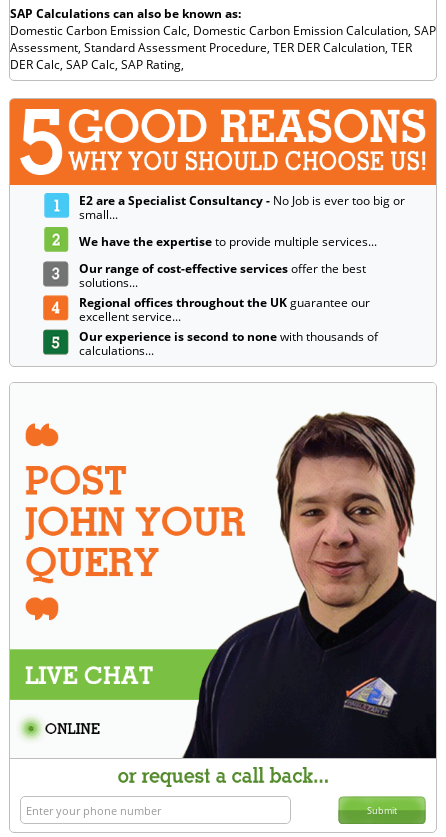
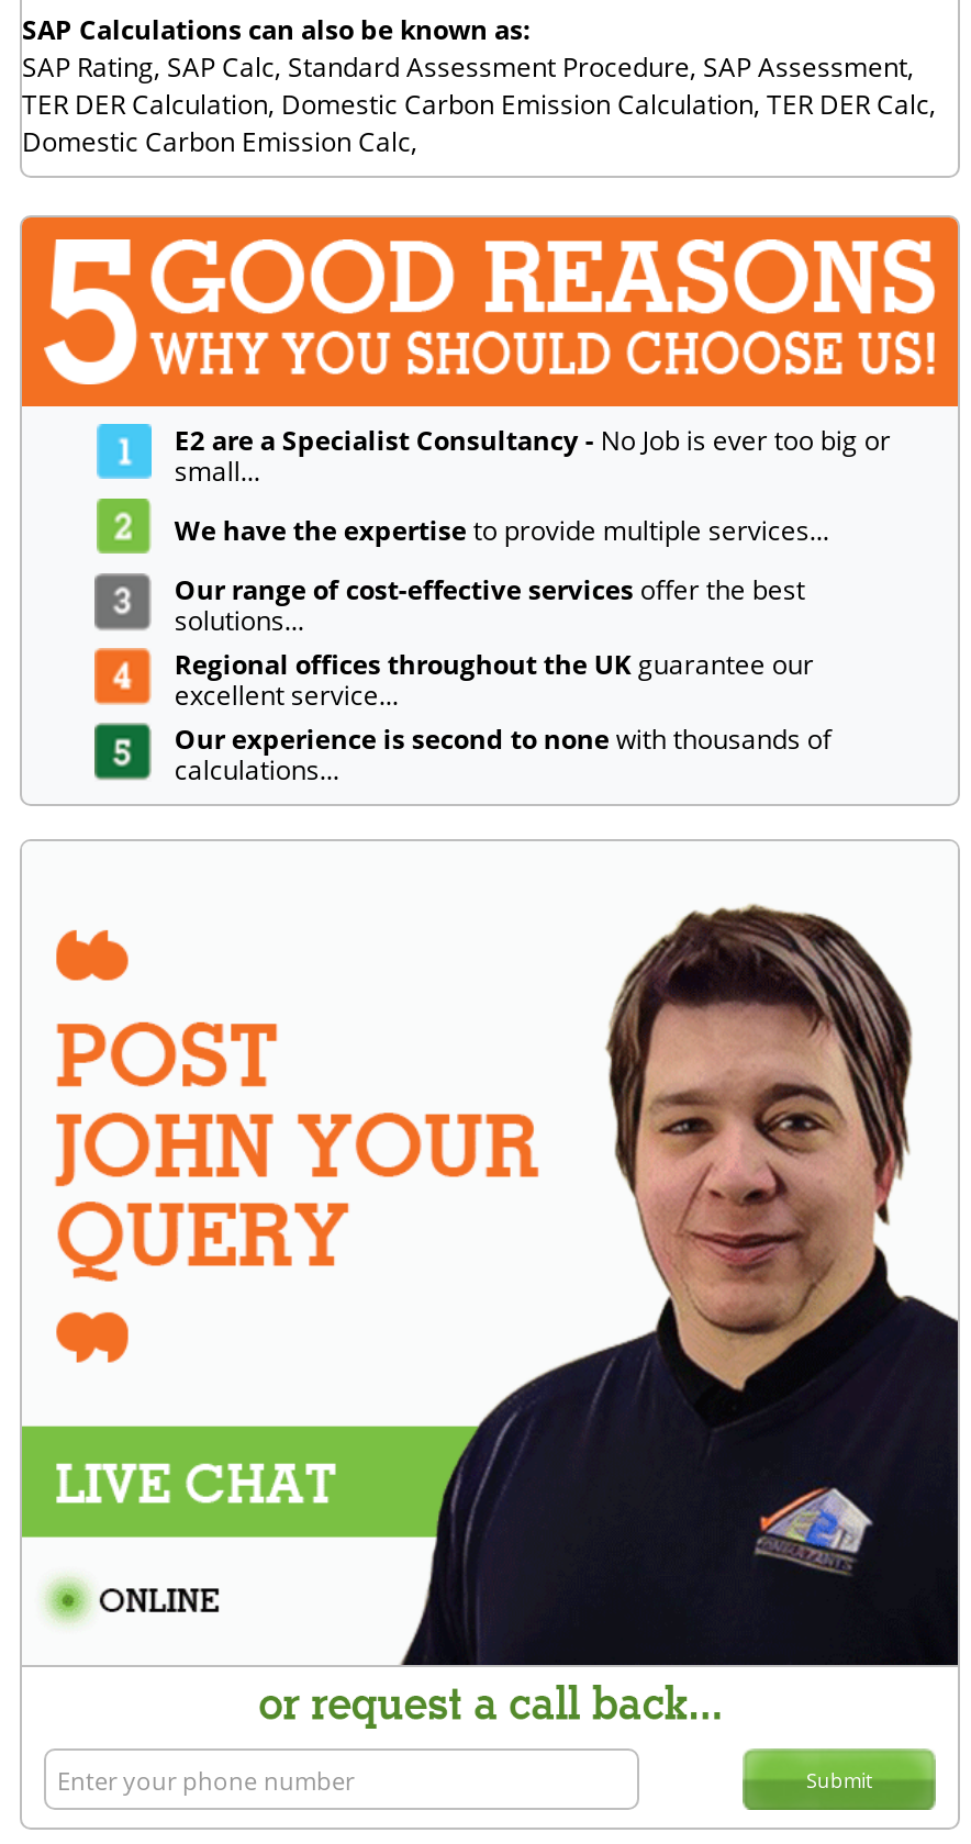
- Domestic Carbon Emission Calc, Domestic Carbon Emission Calculation, SAP
- Assessment, Standard Assessment Procedure, TER DER Calculation, TER
- DER Calc, SAP Calc, SAP Rating,
+ SAP Rating, SAP Calc, Standard Assessment Procedure, SAP Assessment,
+ TER DER Calculation, Domestic Carbon Emission Calculation, TER DER Calc,
+ Domestic Carbon Emission Calc,
